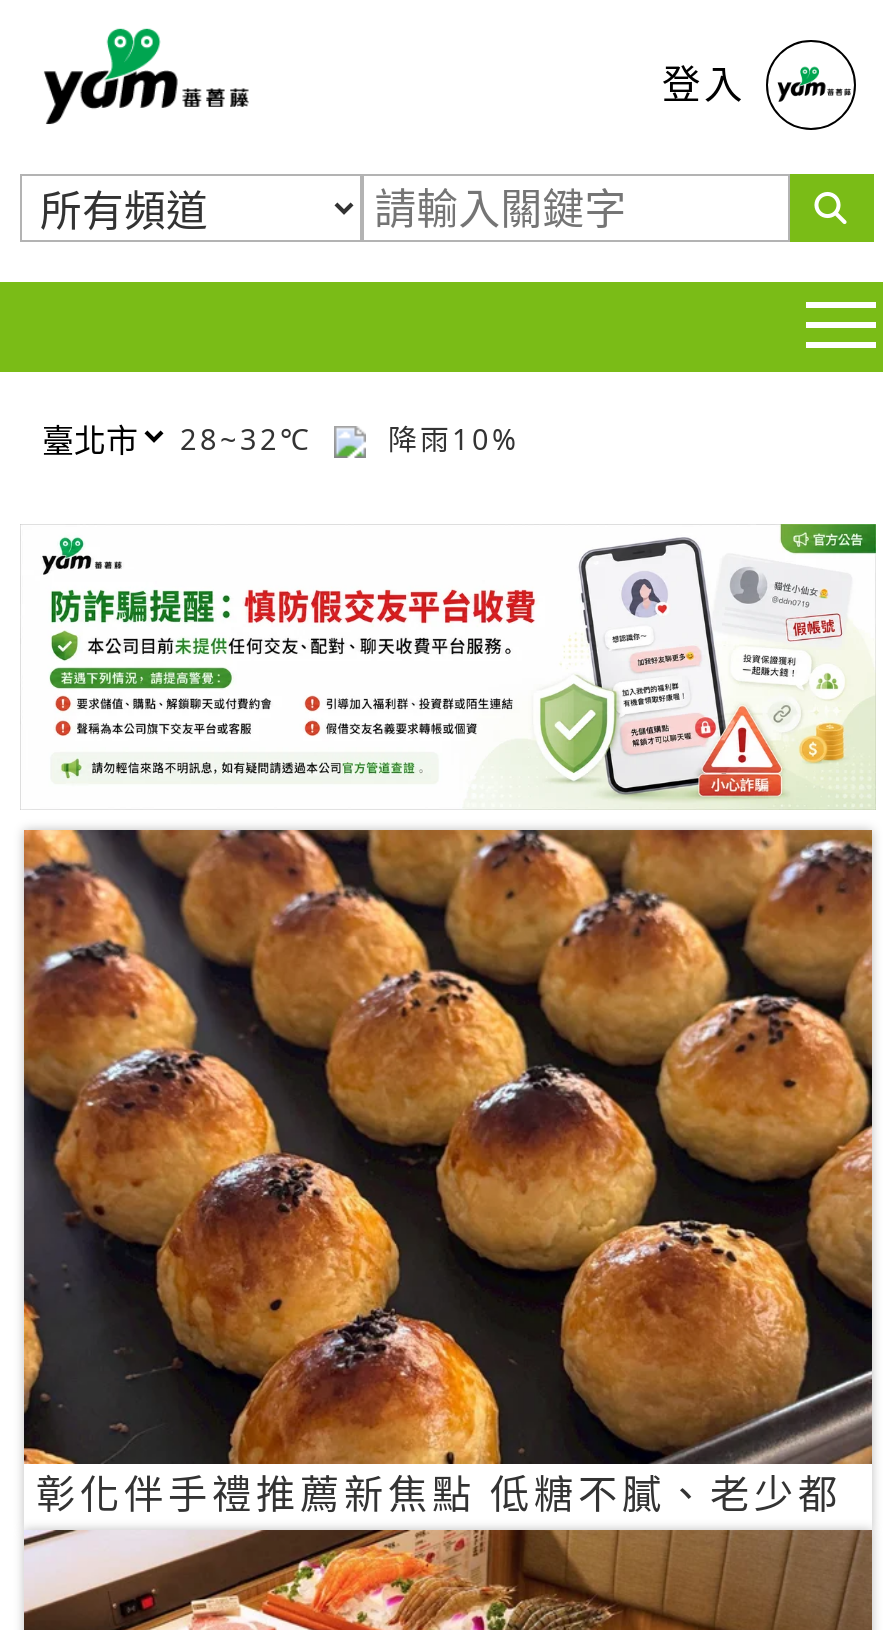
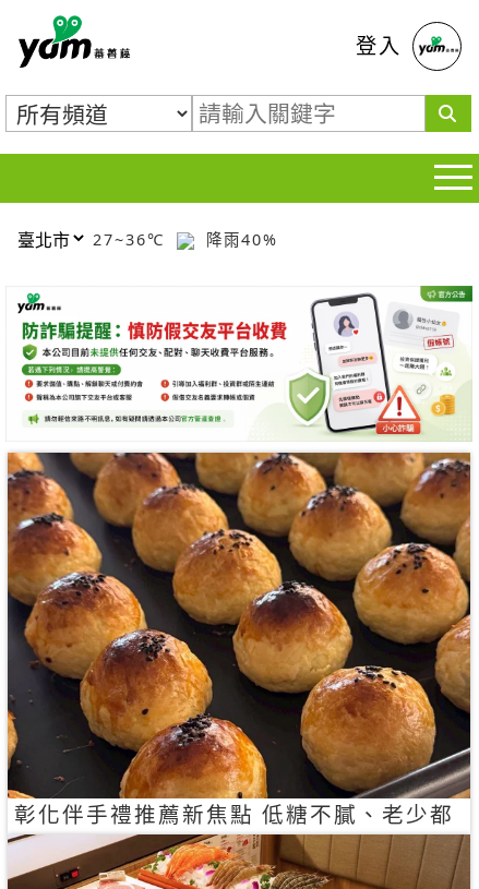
- 28~32℃
+ 27~36℃

- 降雨10%
+ 降雨40%
